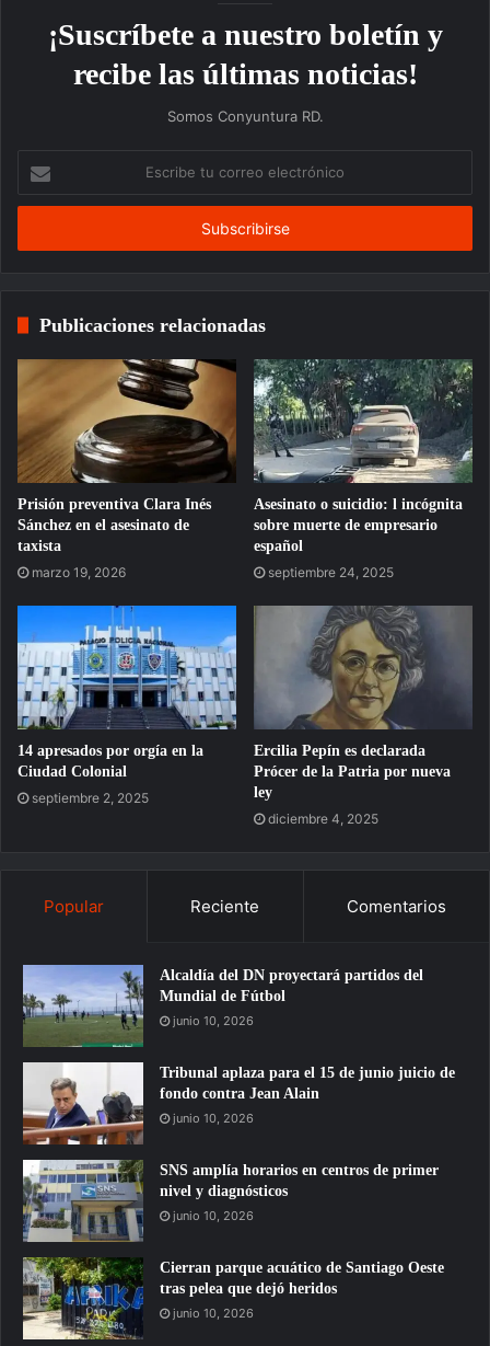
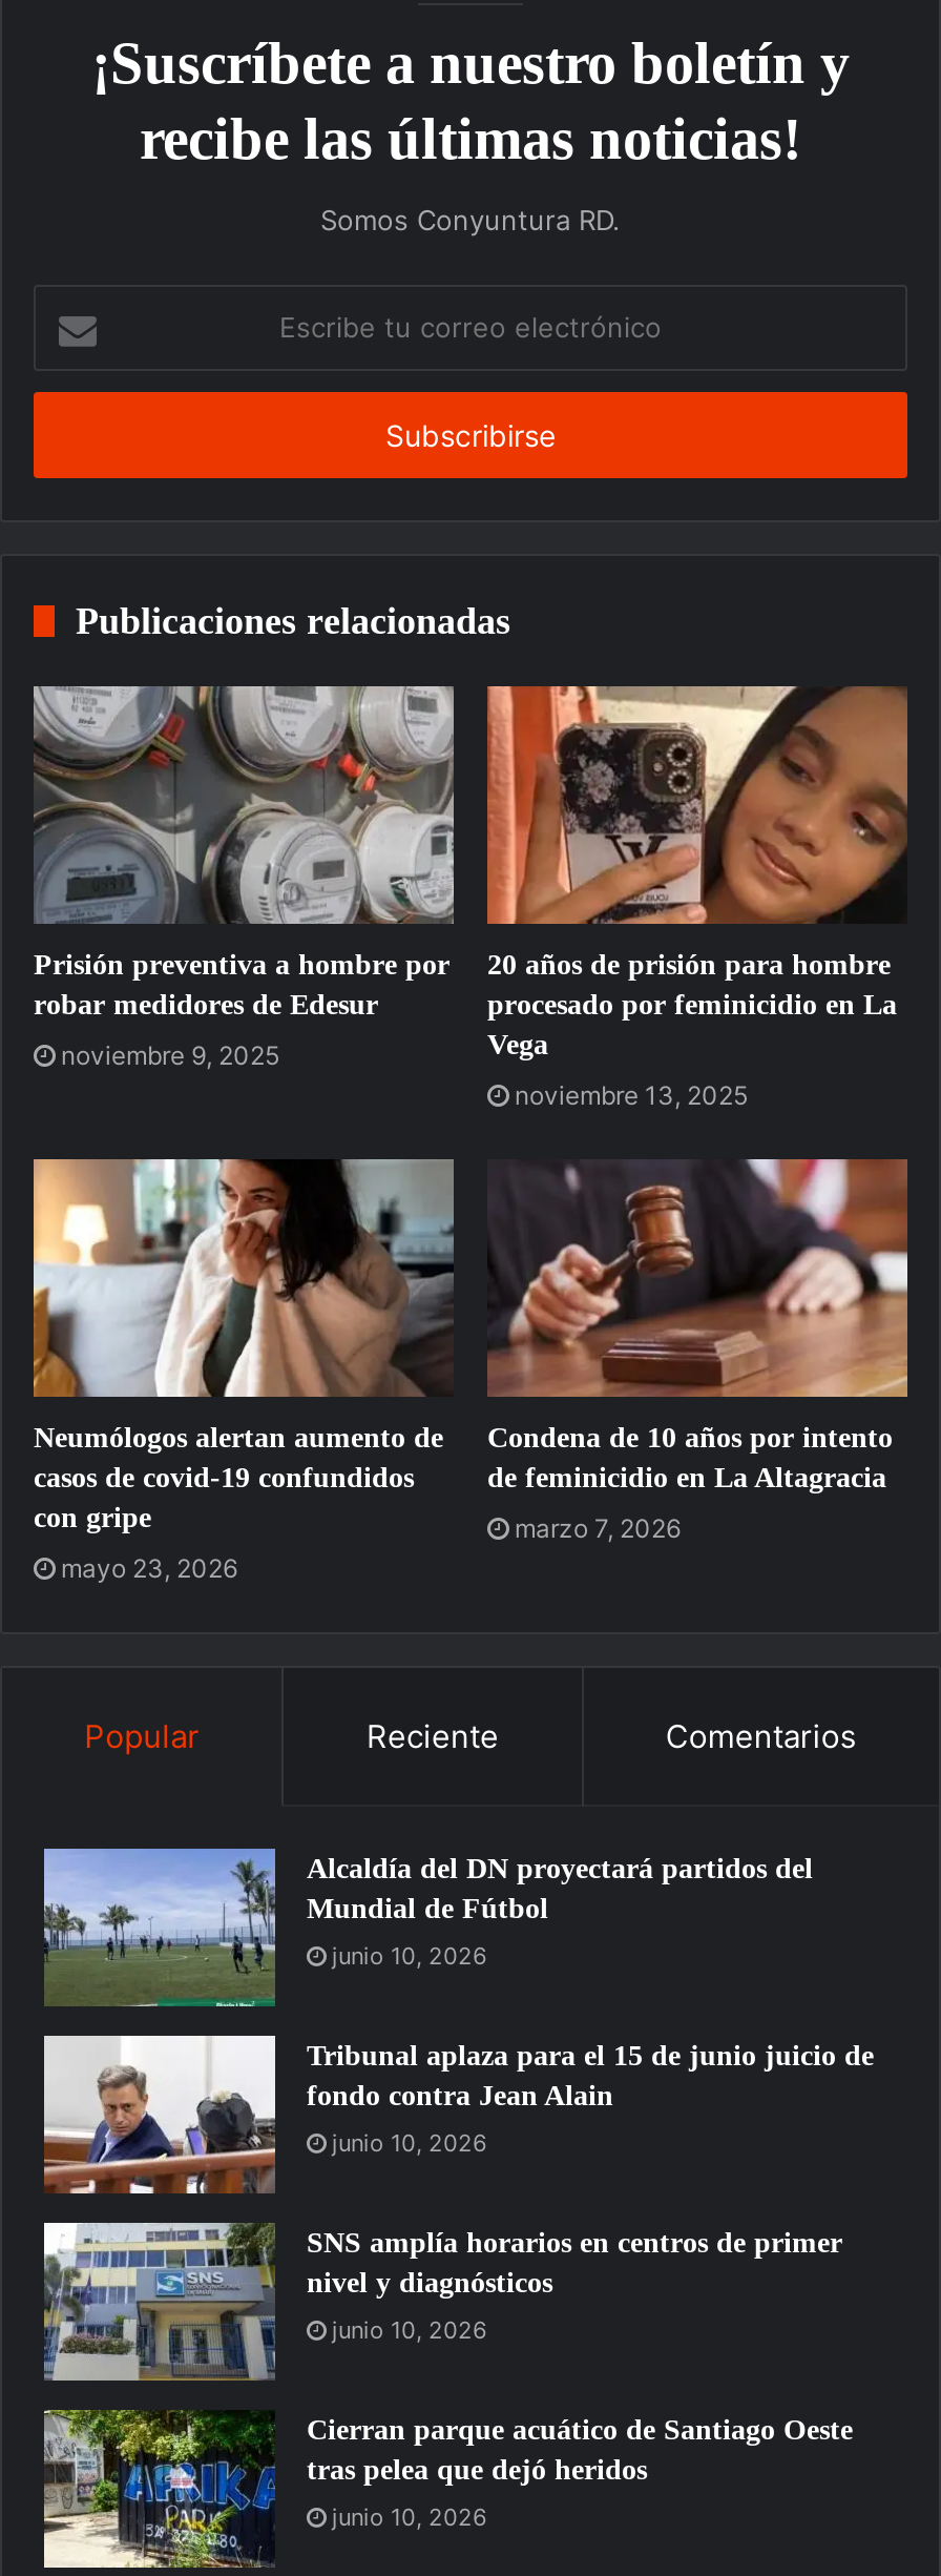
- [image]
- Prisión preventiva Clara Inés
- Sánchez en el asesinato de
- taxista
+ [image]
+ Prisión preventiva a hombre por
+ robar medidores de Edesur

- [image]
- Asesinato o suicidio: l incógnita
- sobre muerte de empresario
- español
+ [image]
+ 20 años de prisión para hombre
+ procesado por feminicidio en La
+ Vega

- marzo 19, 2026
+ noviembre 9, 2025

- septiembre 24, 2025
+ noviembre 13, 2025

- [image]
- 14 apresados por orgía en la
- Ciudad Colonial
+ [image]
+ Neumólogos alertan aumento de
+ casos de covid-19 confundidos
+ con gripe

- [image]
- Ercilia Pepín es declarada
- Prócer de la Patria por nueva
- ley
+ [image]
+ Condena de 10 años por intento
+ de feminicidio en La Altagracia

- septiembre 2, 2025
+ mayo 23, 2026

- diciembre 4, 2025
+ marzo 7, 2026
